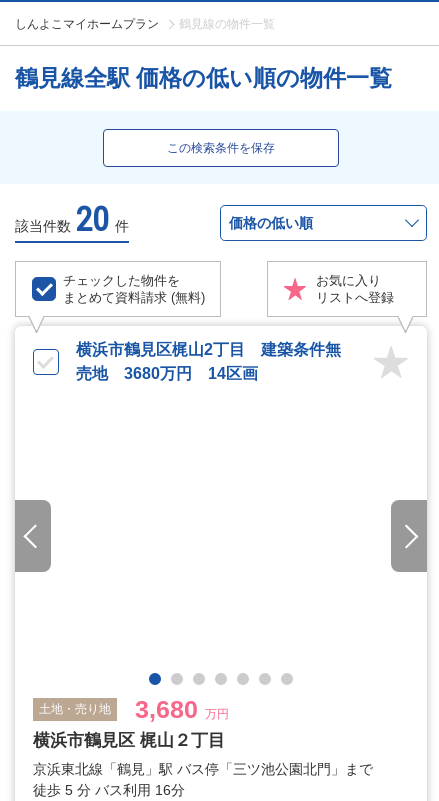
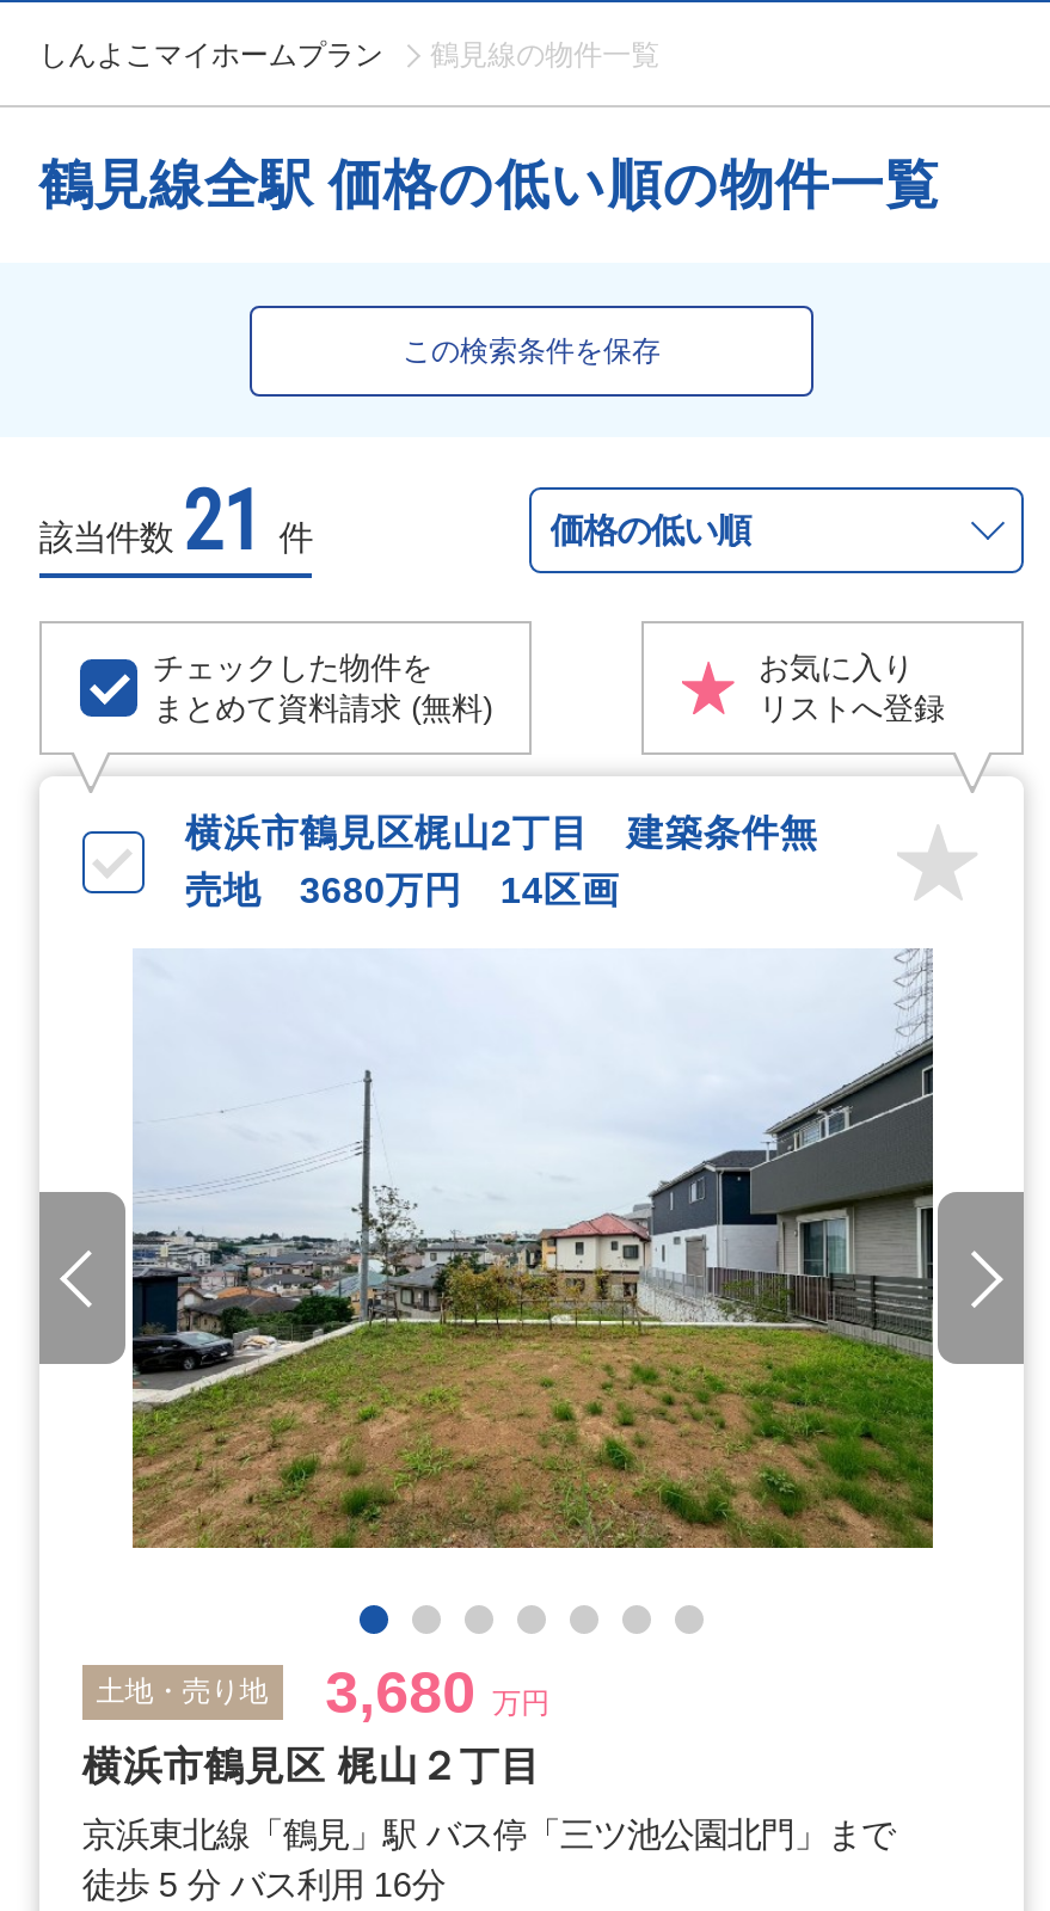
- 該当件数 20 件
+ 該当件数 21 件

+ [image]
